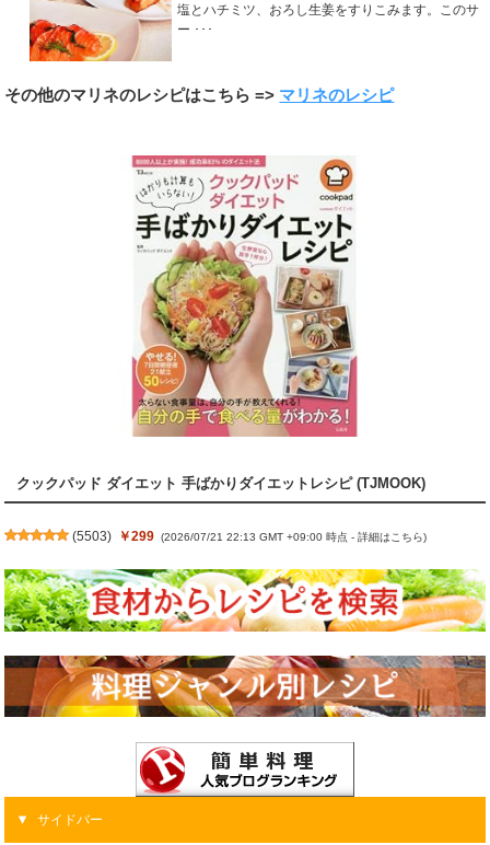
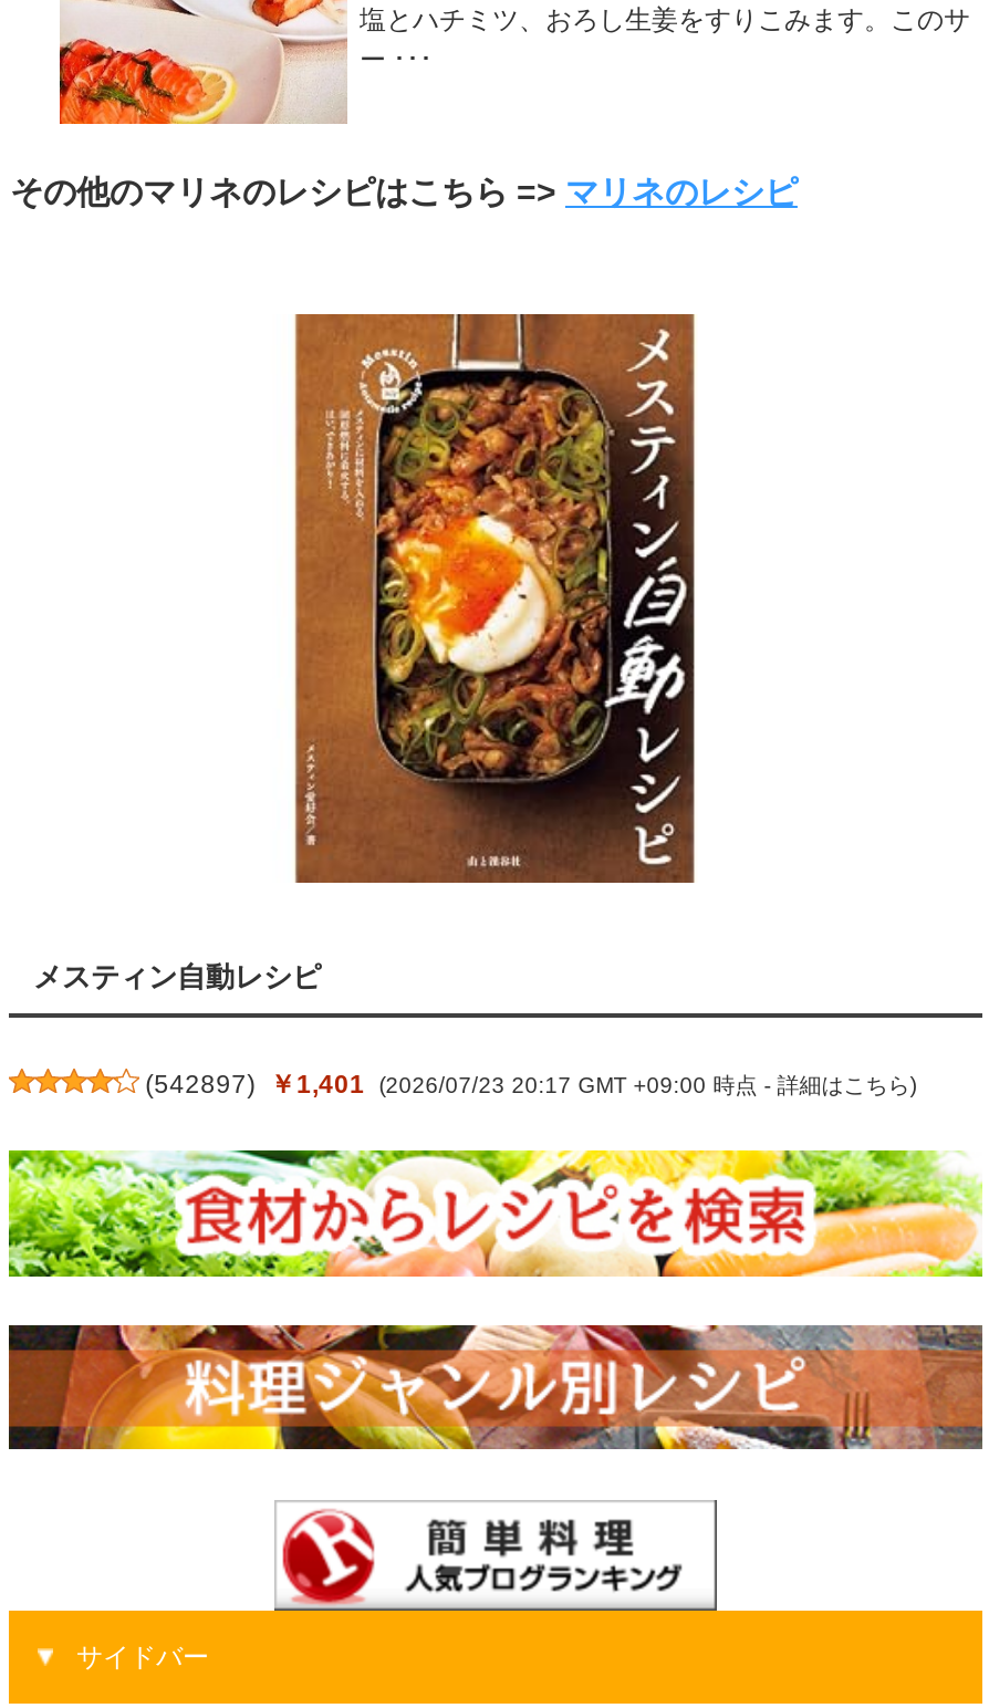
- [image]
- クックパッド ダイエット 手ばかりダイエットレシピ (TJMOOK)
+ [image]
+ メスティン自動レシピ

- (5503) ￥299 (2026/07/21 22:13 GMT +09:00 時点 -詳細はこちら)
+ (542897) ￥1,401 (2026/07/23 20:17 GMT +09:00 時点 -詳細はこちら)
